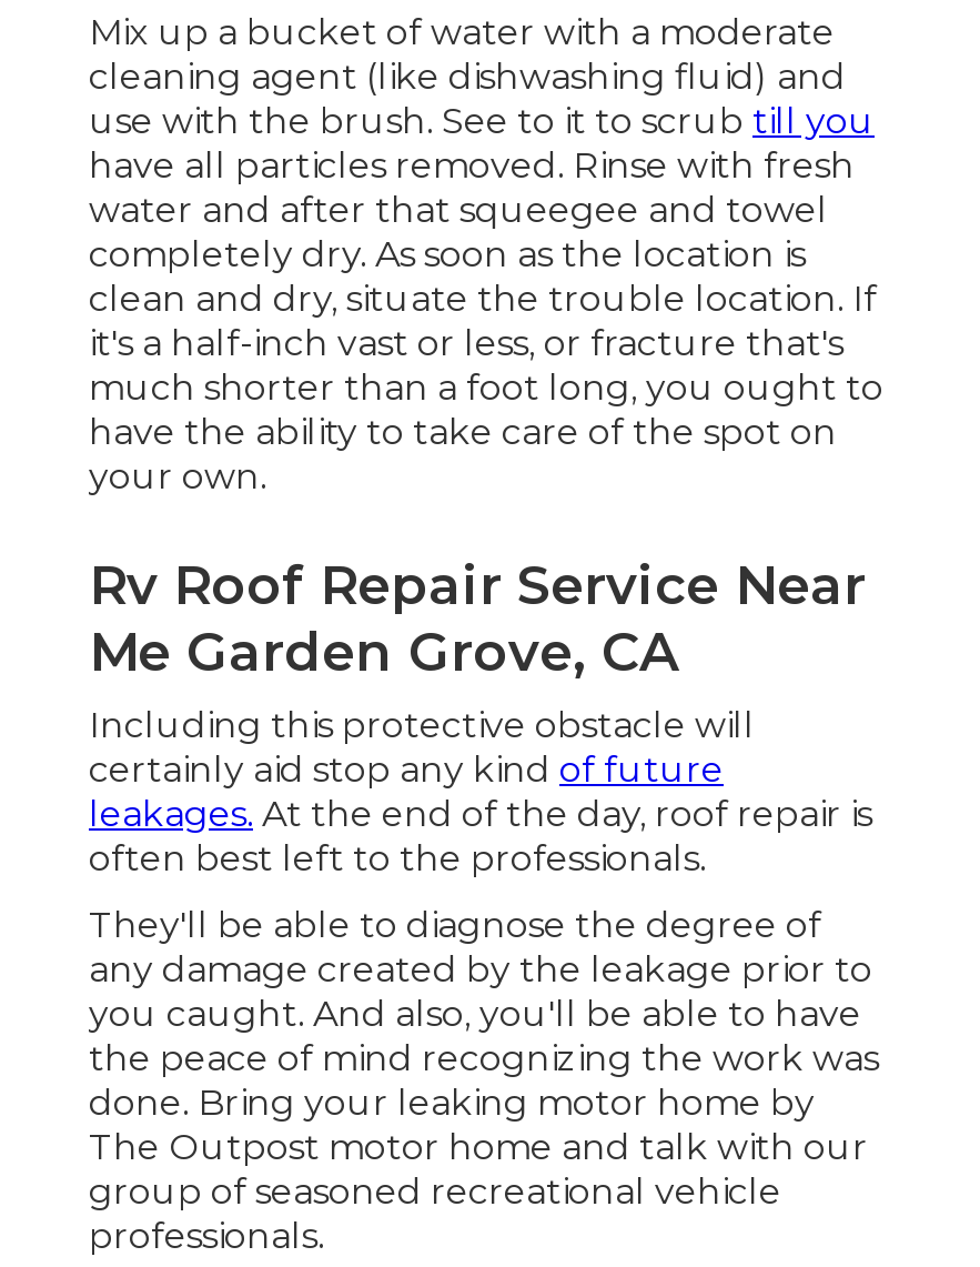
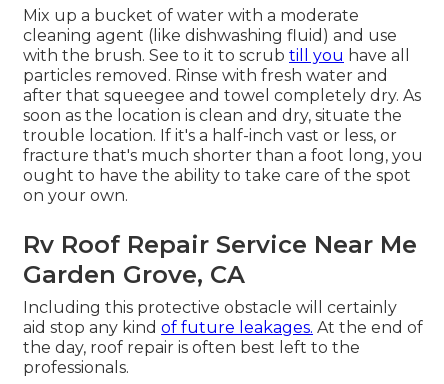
- cleaning agent (like dishwashing fluid) and
- use with the brush. See to it to scrub till you
- have all particles removed. Rinse with fresh
- water and after that squeegee and towel
- completely dry. As soon as the location is
- clean and dry, situate the trouble location. If
- it's a half-inch vast or less, or fracture that's
- much shorter than a foot long, you ought to
- have the ability to take care of the spot on
- your own.
- Rv Roof Repair Service Near
- Me Garden Grove, CA
- Including this protective obstacle will
- certainly aid stop any kind of future
- leakages. At the end of the day, roof repair is
- often best left to the professionals.
- They'll be able to diagnose the degree of
- any damage created by the leakage prior to
- you caught. And also, you'll be able to have
- the peace of mind recognizing the work was
- done. Bring your leaking motor home by
- The Outpost motor home and talk with our
- group of seasoned recreational vehicle
+ cleaning agent (like dishwashing fluid) and use
+ with the brush. See to it to scrub till you have all
+ particles removed. Rinse with fresh water and
+ after that squeegee and towel completely dry. As
+ soon as the location is clean and dry, situate the
+ trouble location. If it's a half-inch vast or less, or
+ fracture that's much shorter than a foot long, you
+ ought to have the ability to take care of the spot
+ on your own.
+ Rv Roof Repair Service Near Me
+ Garden Grove, CA
+ Including this protective obstacle will certainly
+ aid stop any kind of future leakages. At the end of
+ the day, roof repair is often best left to the
